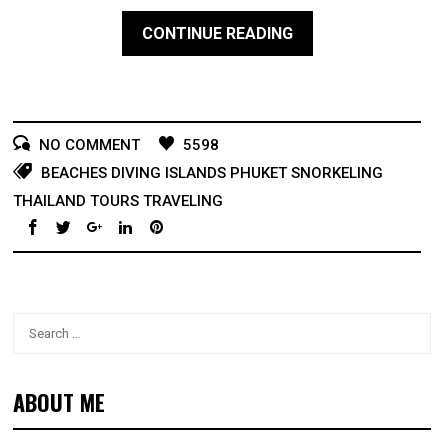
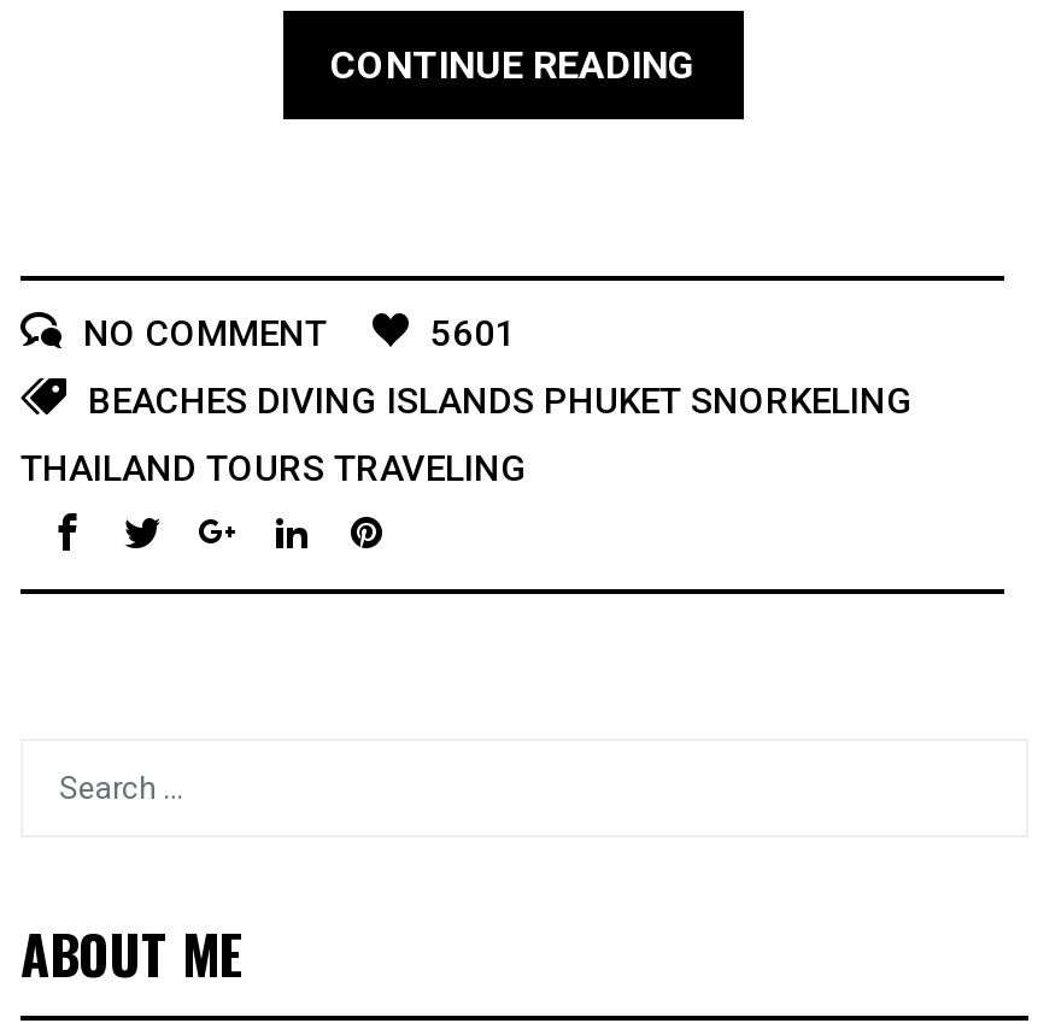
- 5598
+ 5601
